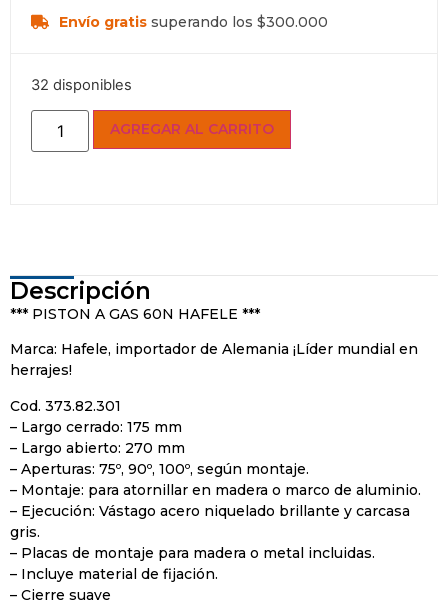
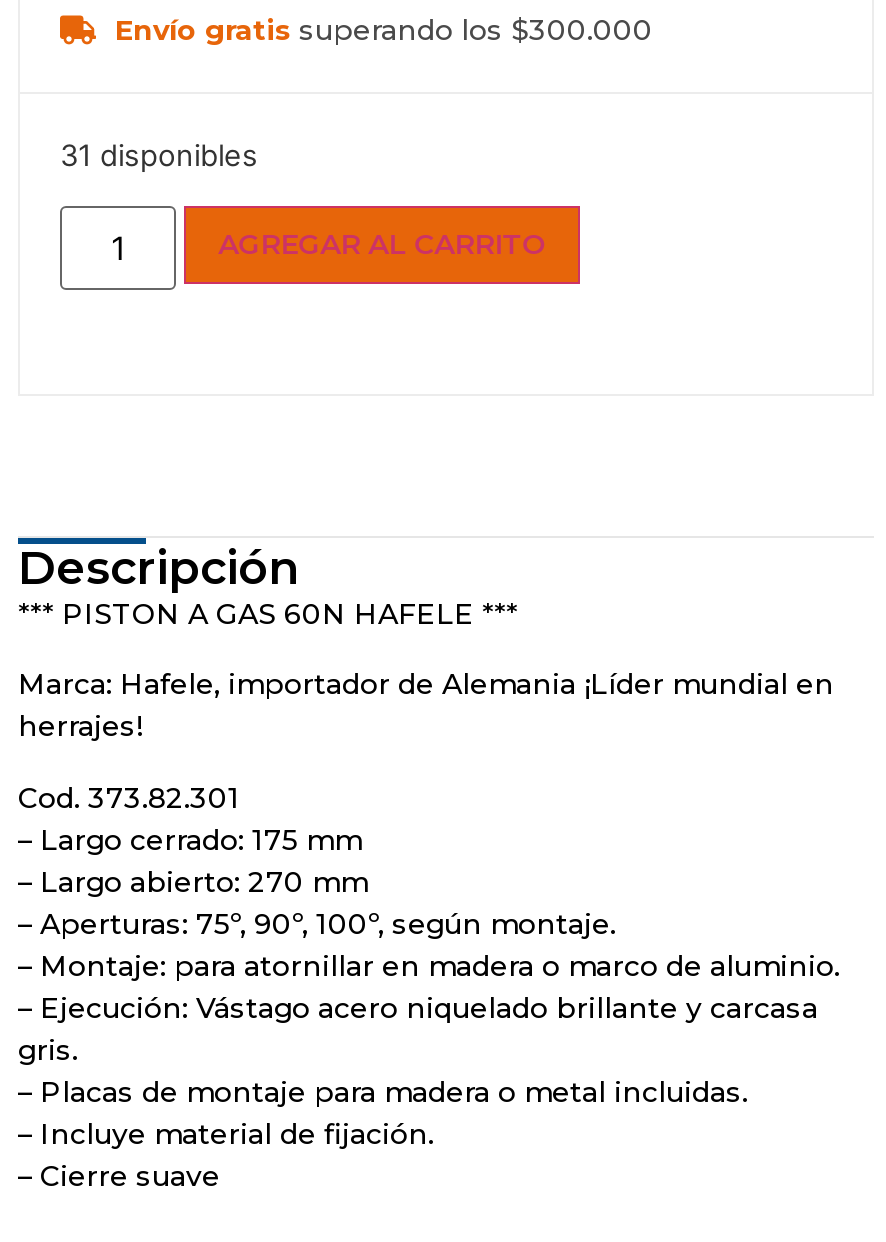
- 32 disponibles
+ 31 disponibles
